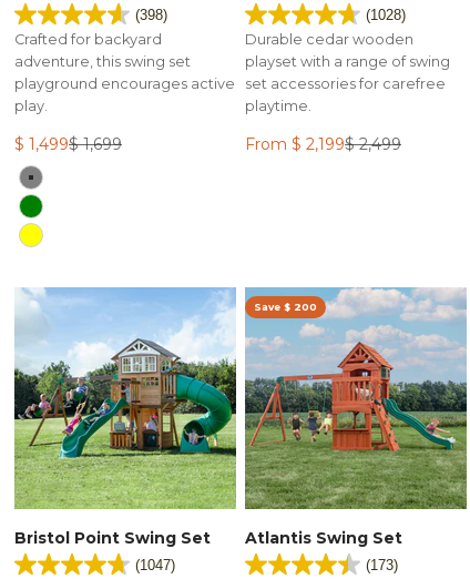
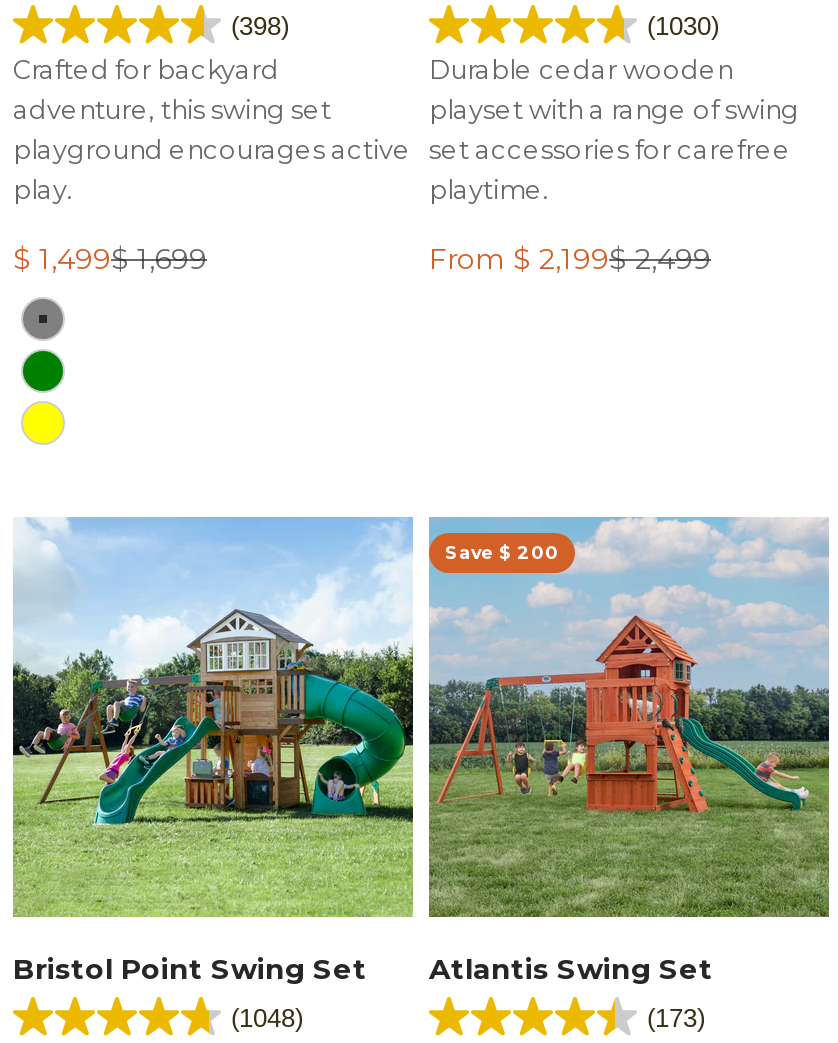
- (1028)
+ (1030)

- (1047)
+ (1048)
